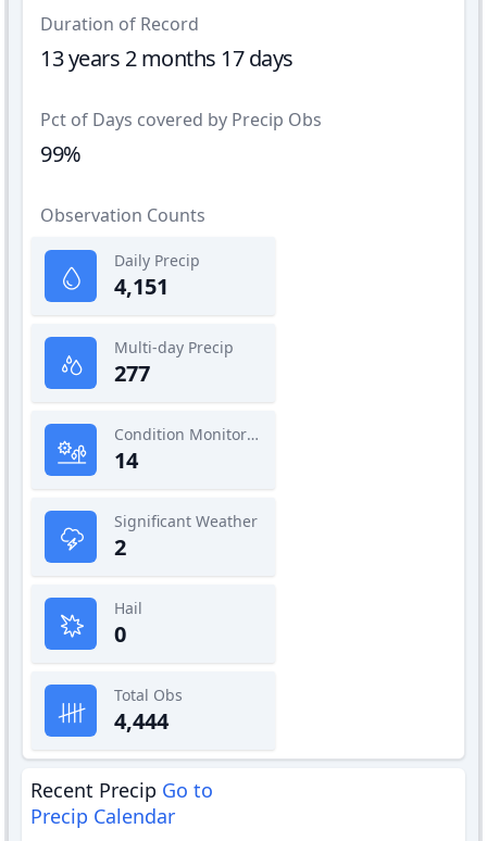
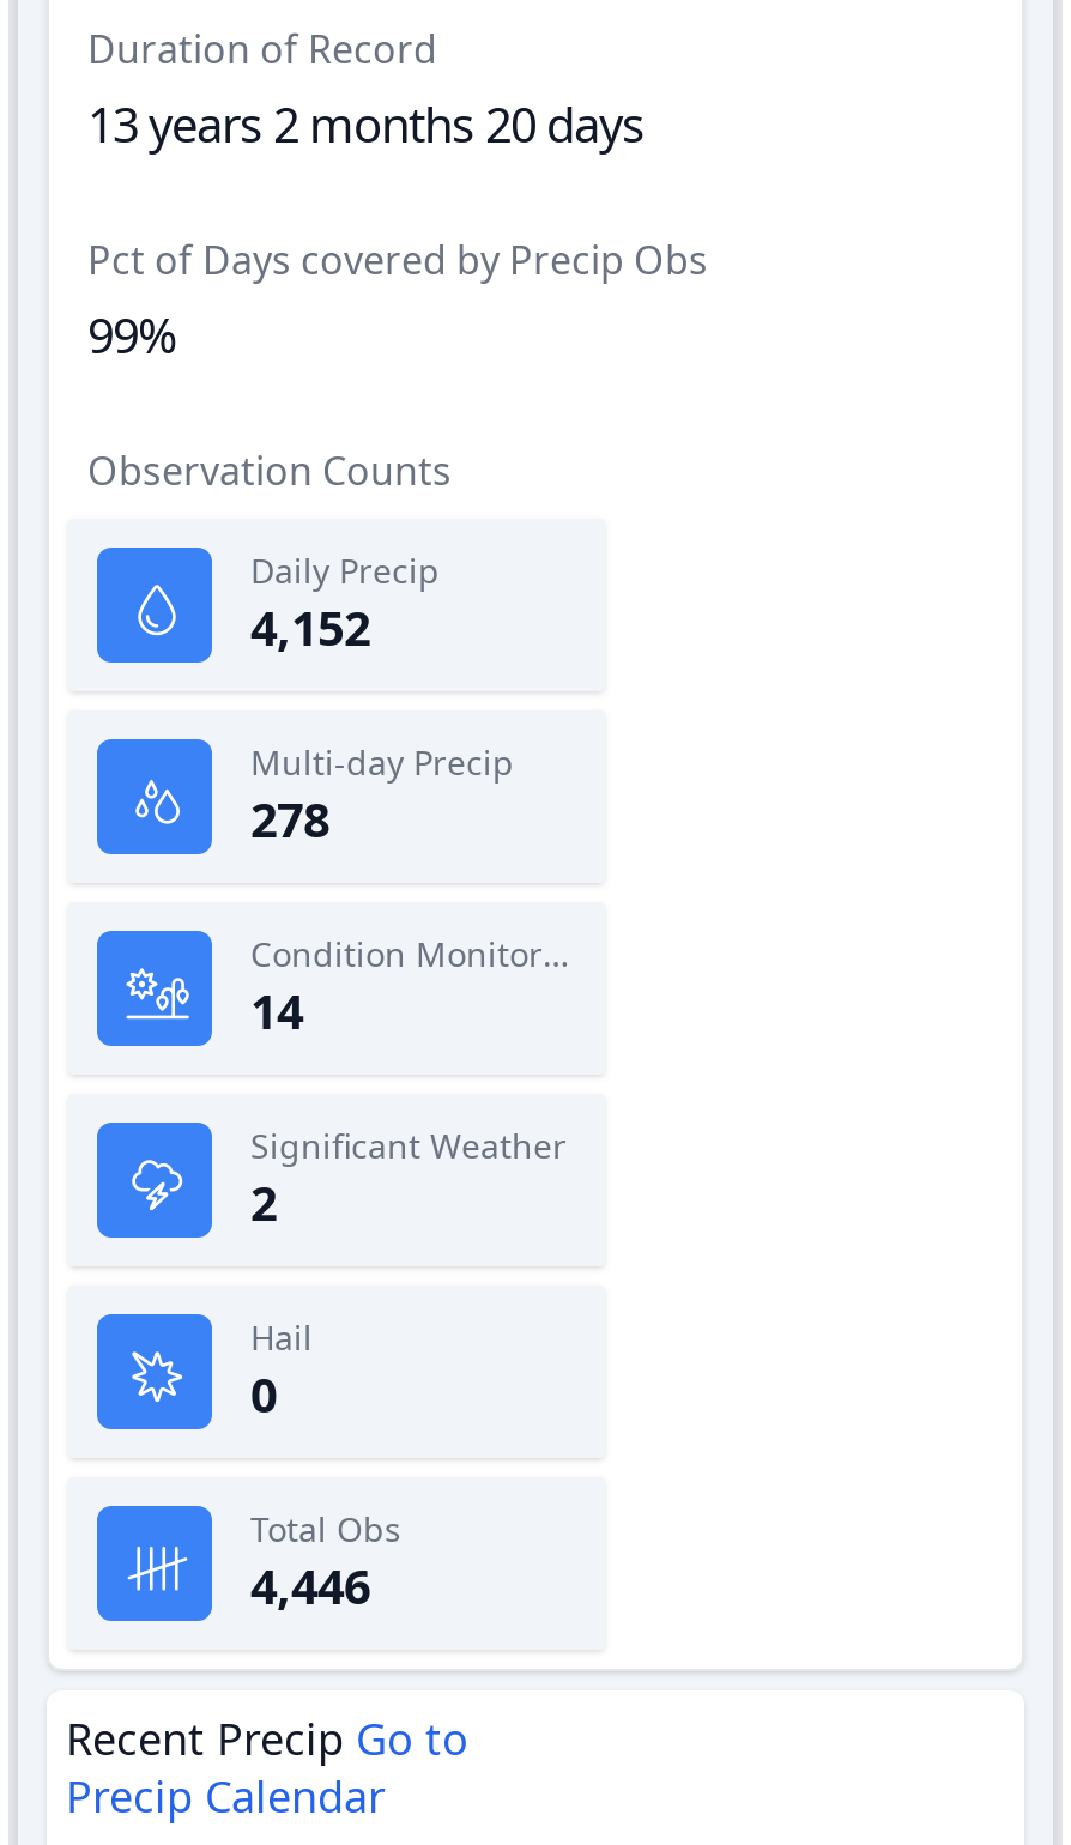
- 13 years 2 months 17 days
+ 13 years 2 months 20 days

- 4,151
+ 4,152

- 277
+ 278

- 4,444
+ 4,446
